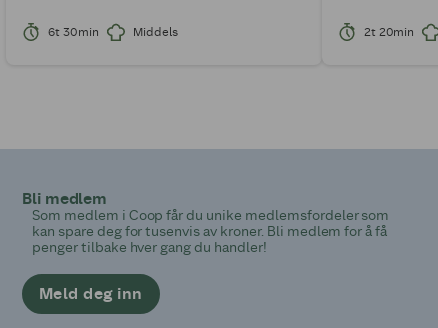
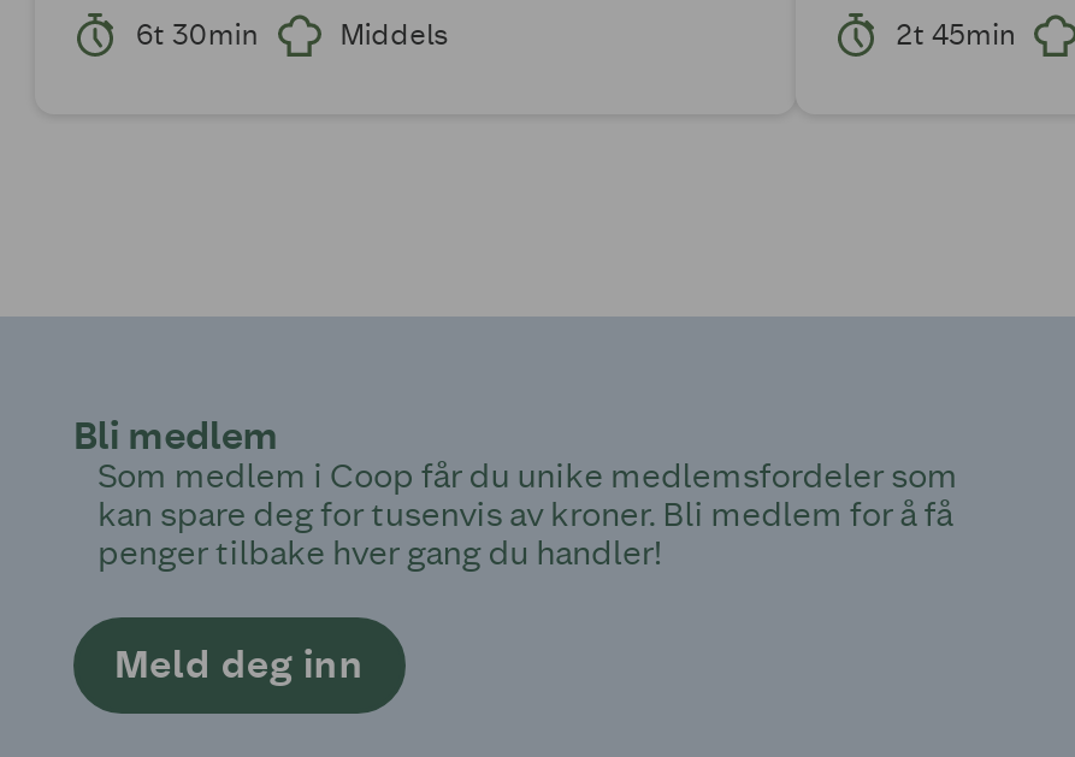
- 2t 20min
+ 2t 45min
